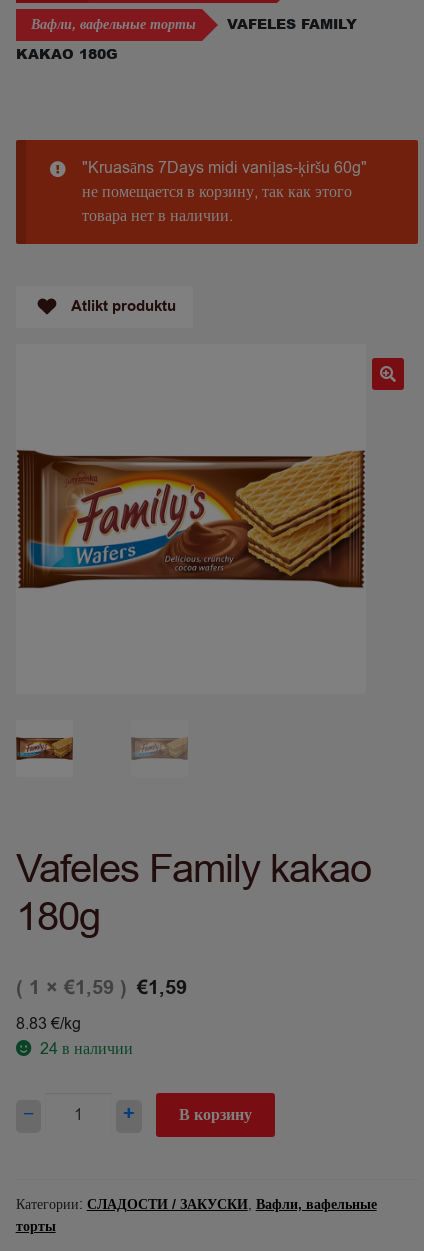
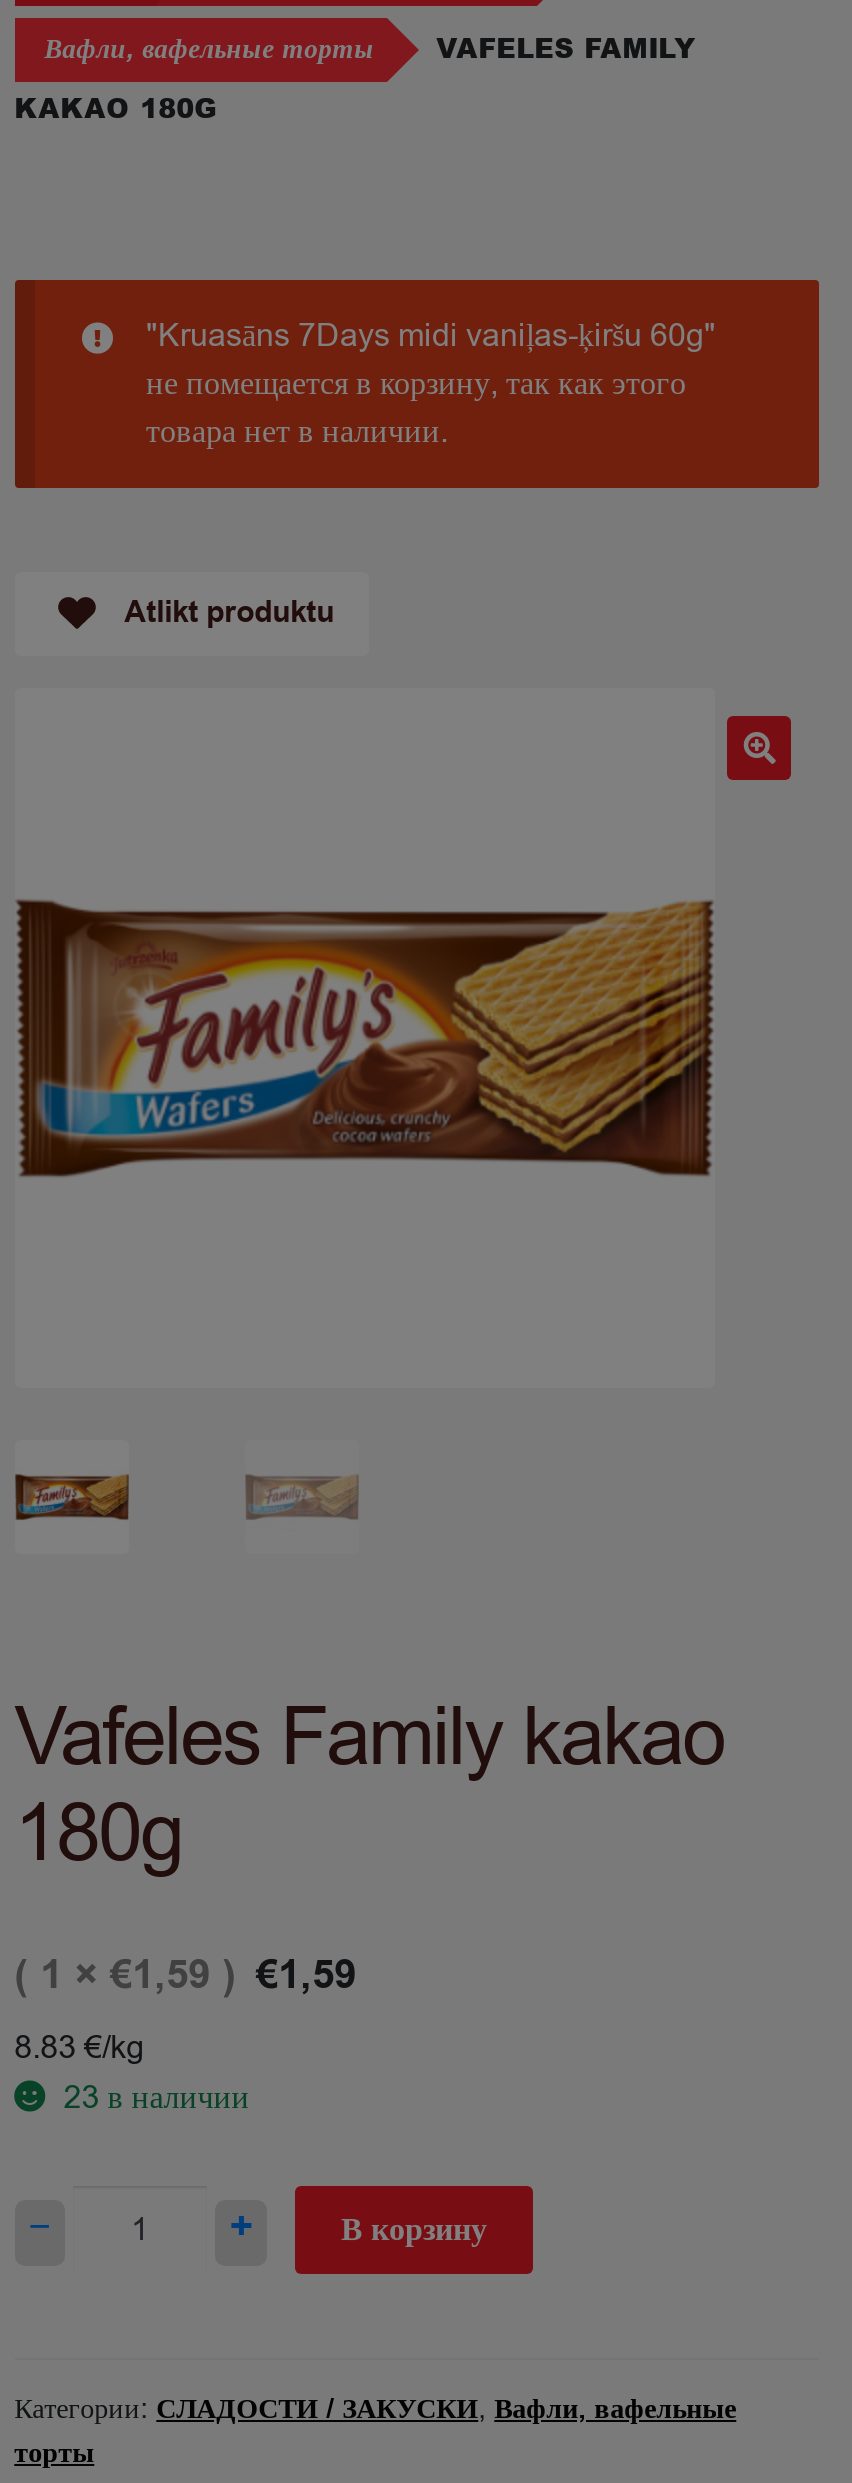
- 24 в наличии
+ 23 в наличии
